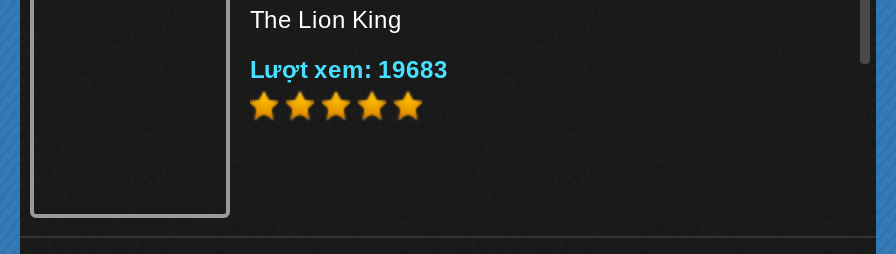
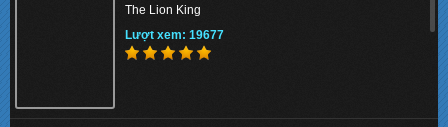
- Lượt xem: 19683
+ Lượt xem: 19677
